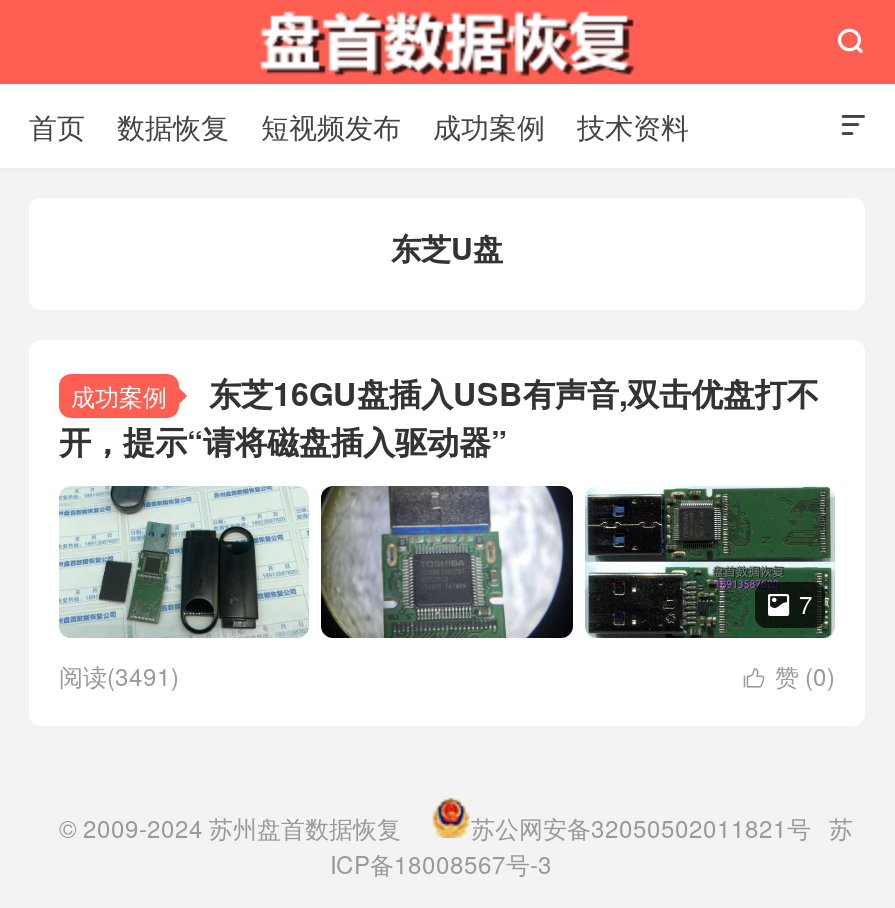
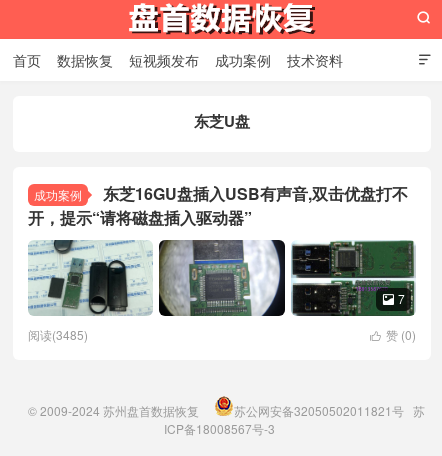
- 阅读(3491)
+ 阅读(3485)
